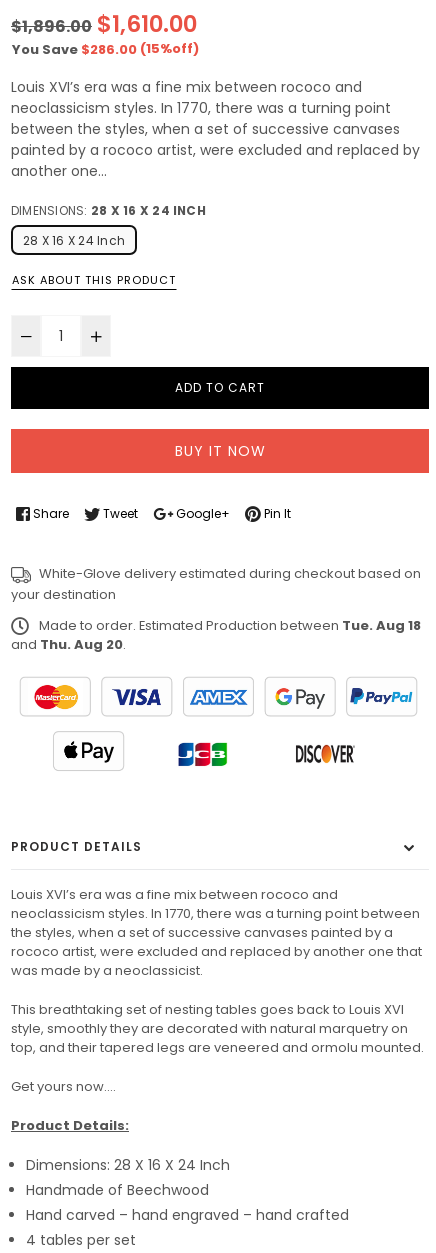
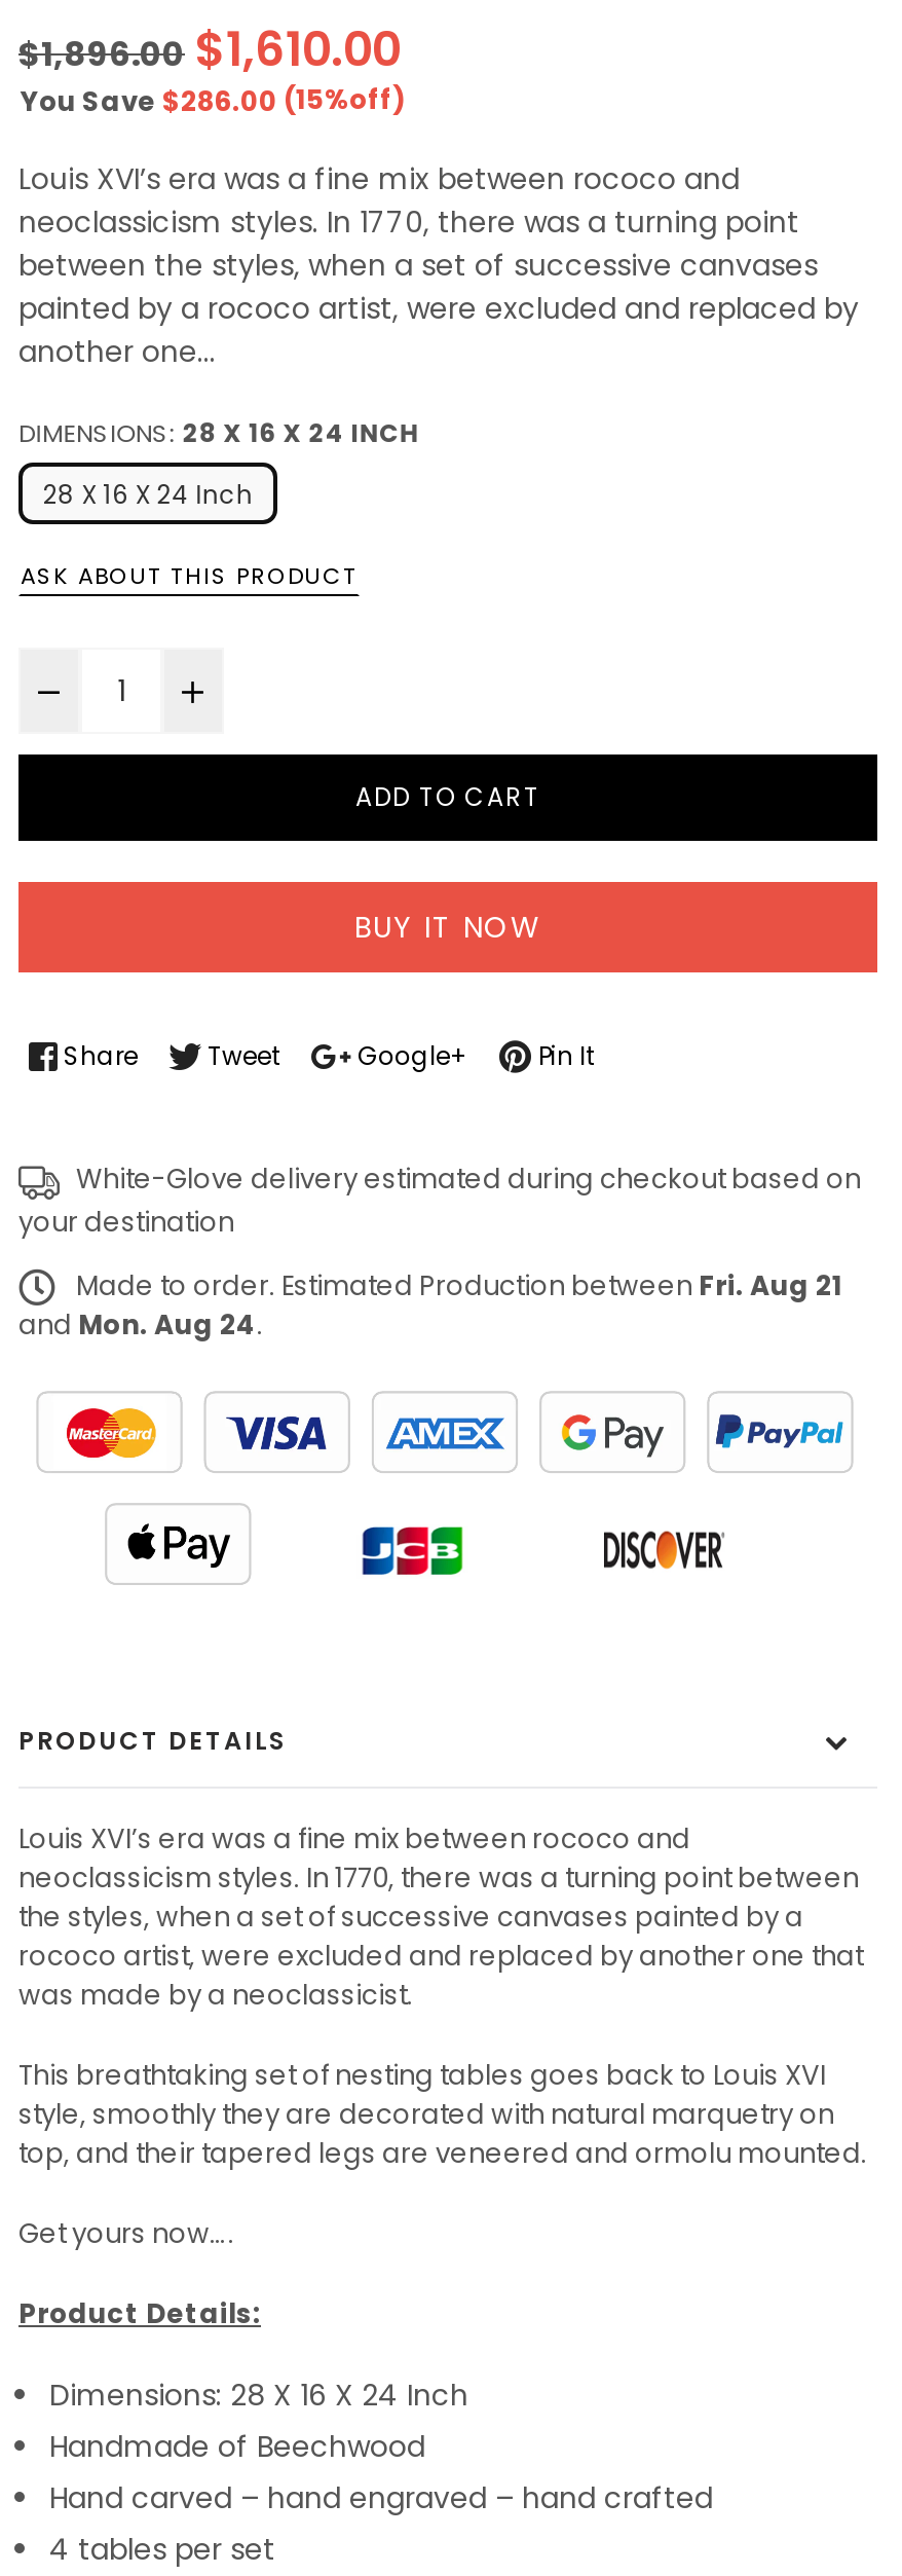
- Made to order. Estimated Production between Tue. Aug 18
+ Made to order. Estimated Production between Fri. Aug 21

- and Thu. Aug 20.
+ and Mon. Aug 24.
